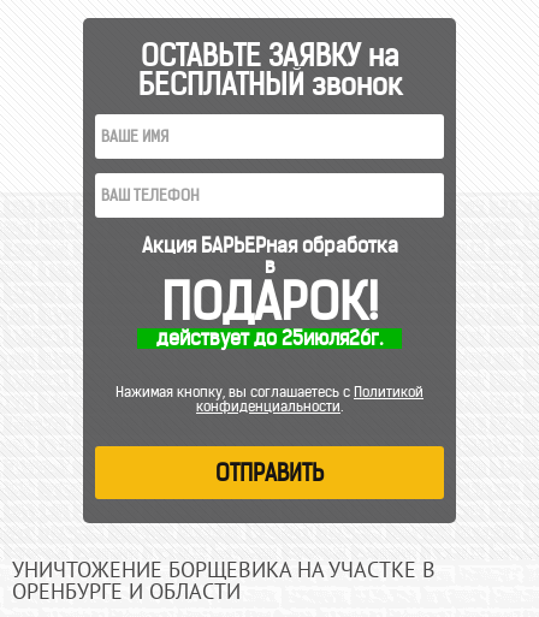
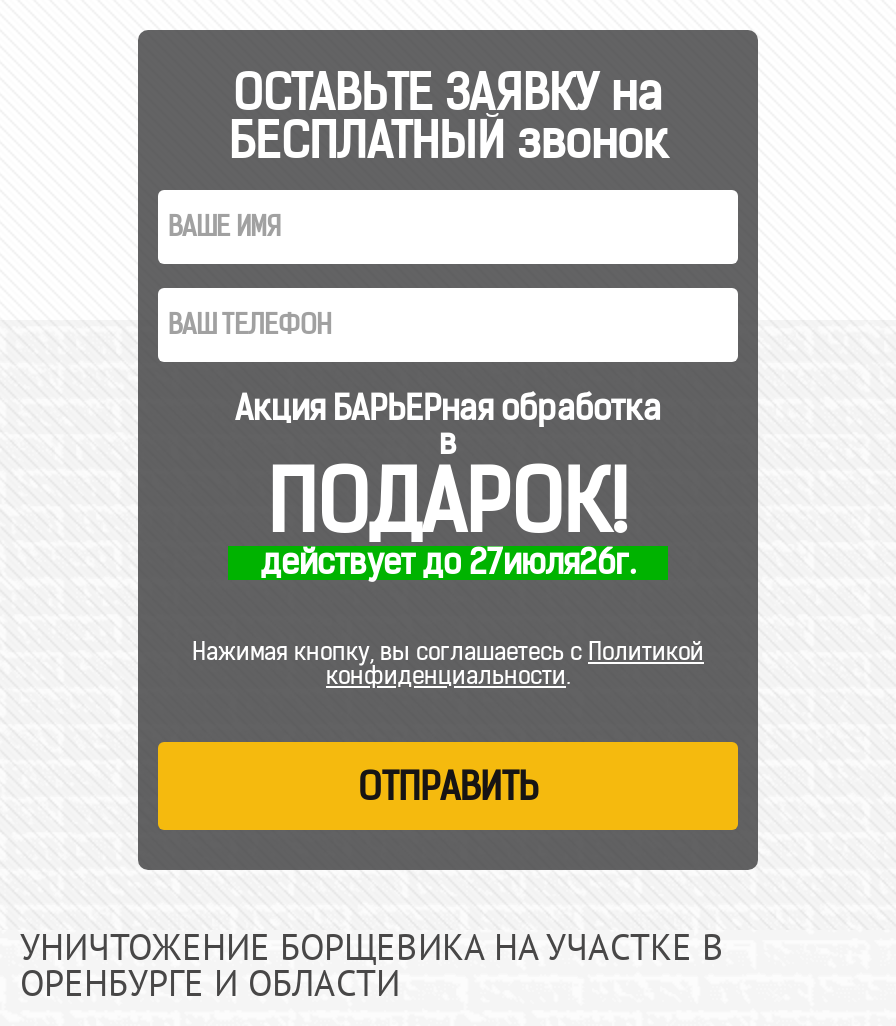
- действует до 25июля26г.
+ действует до 27июля26г.
